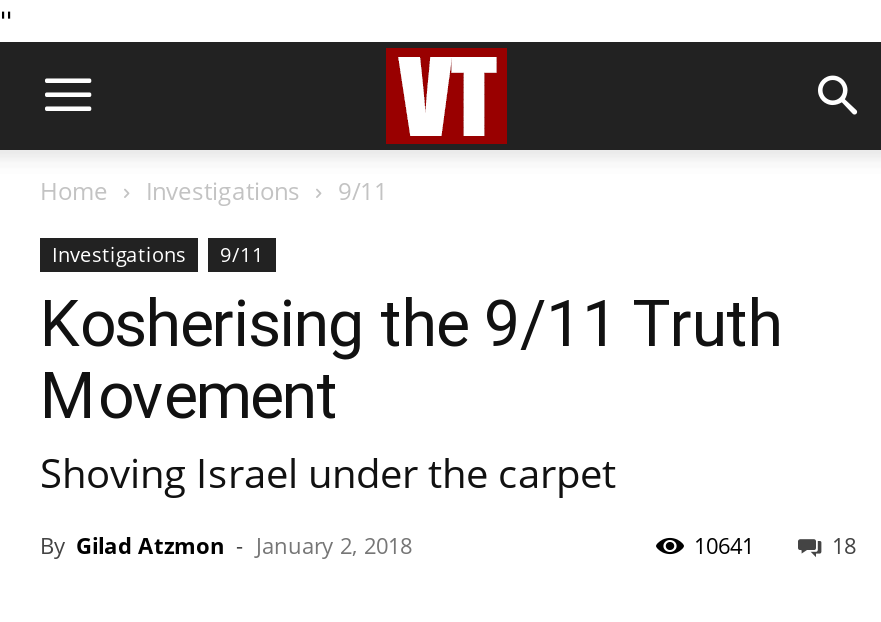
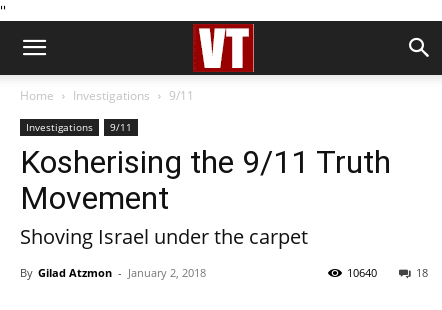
- 10641
+ 10640
